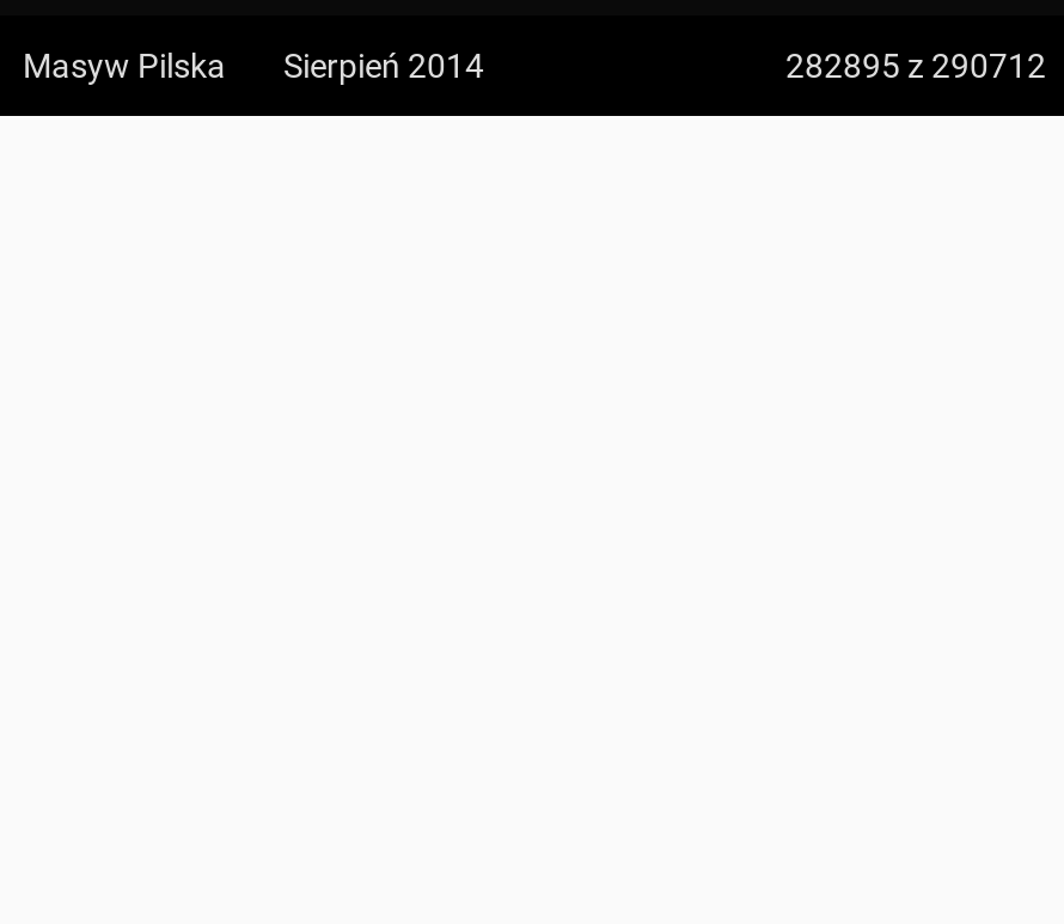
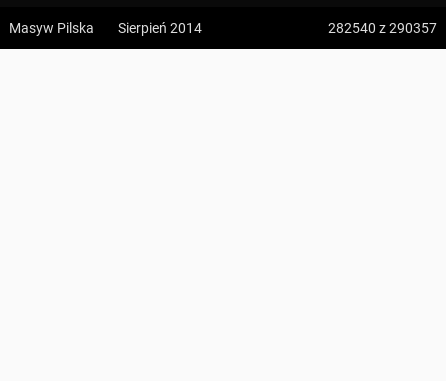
- 282895 z 290712
+ 282540 z 290357
